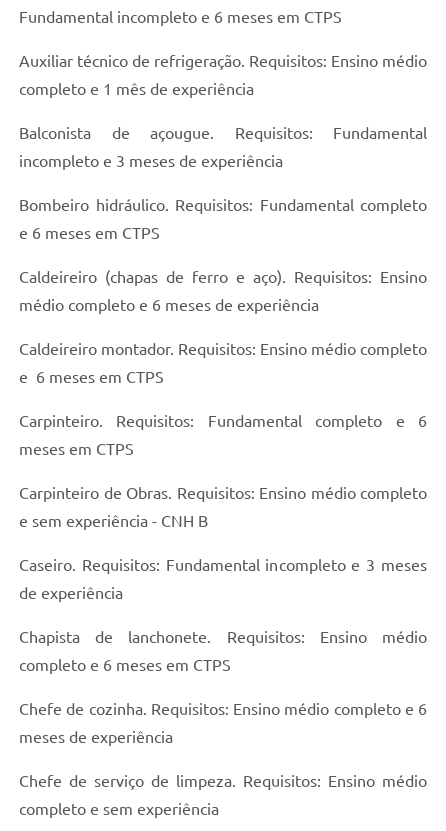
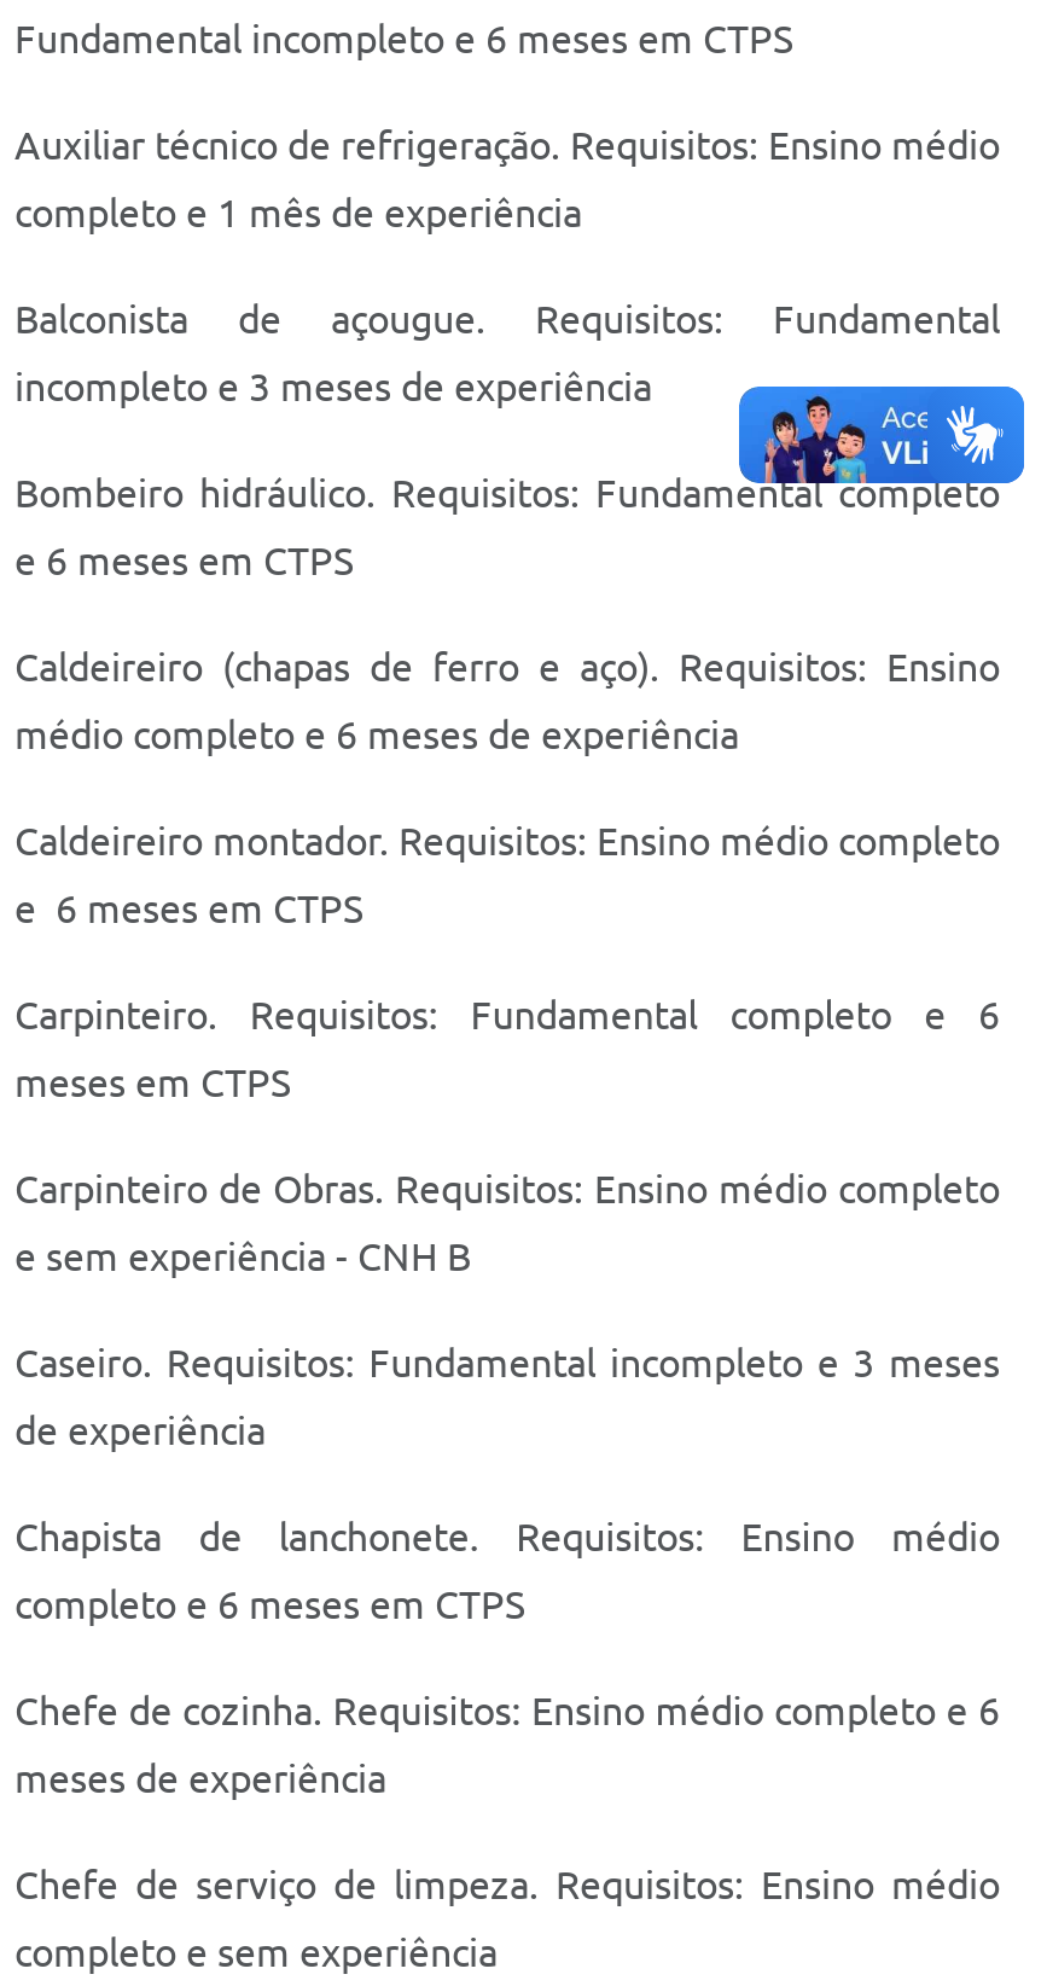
+ [image]
